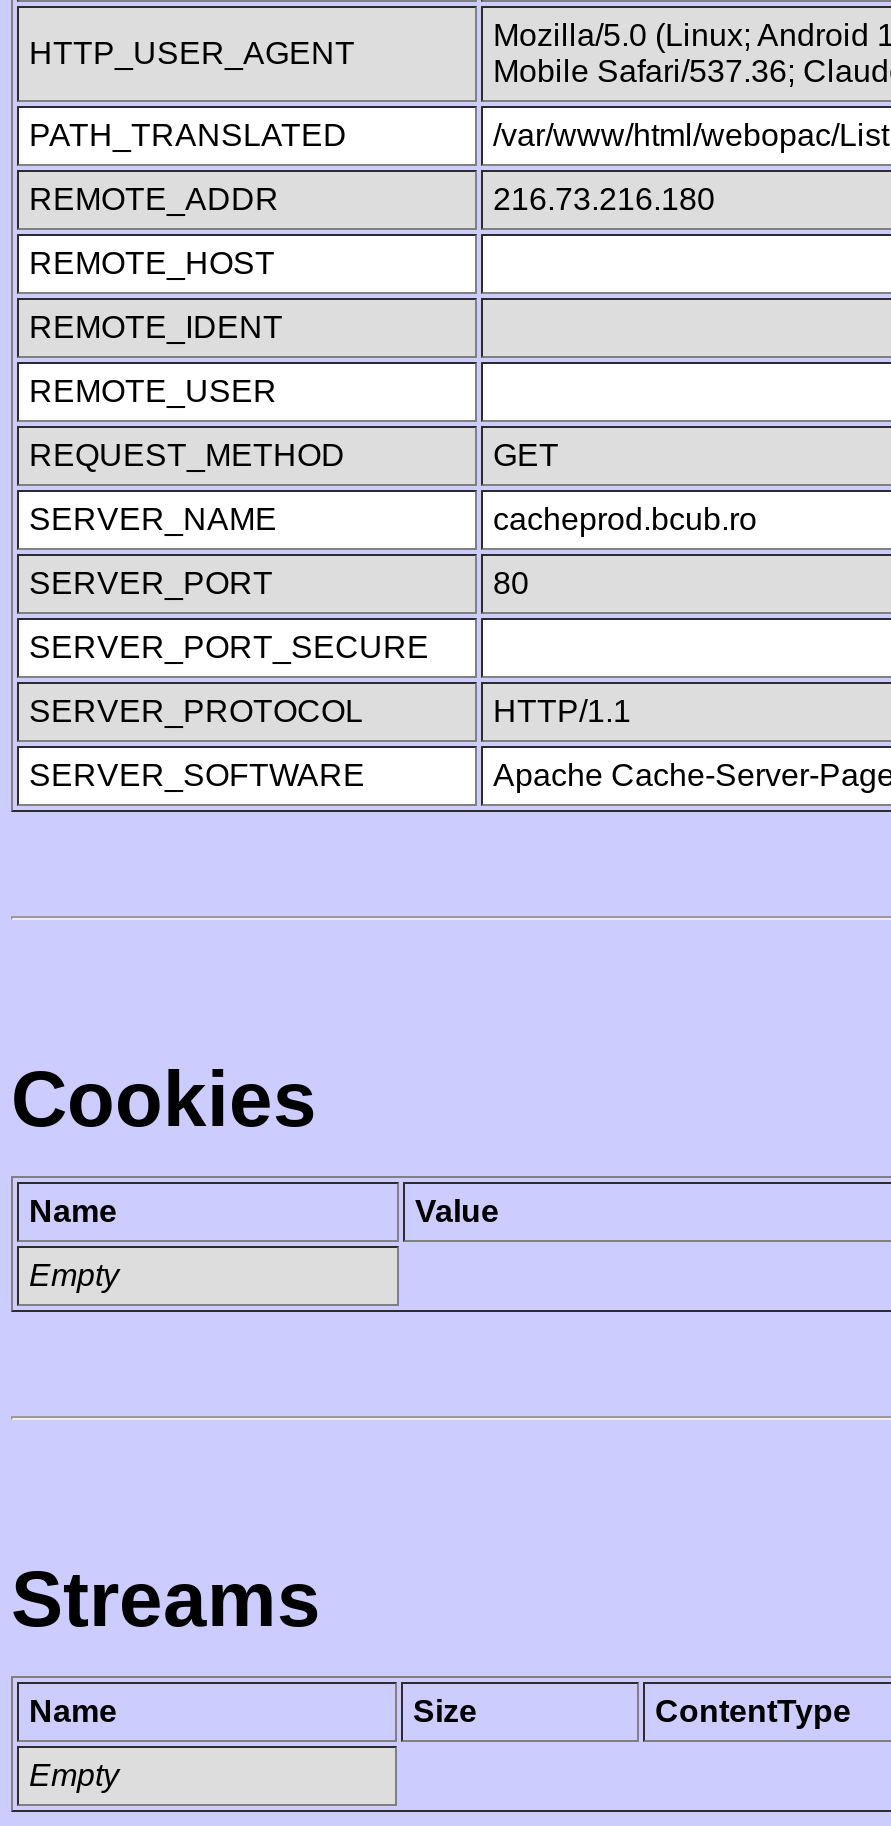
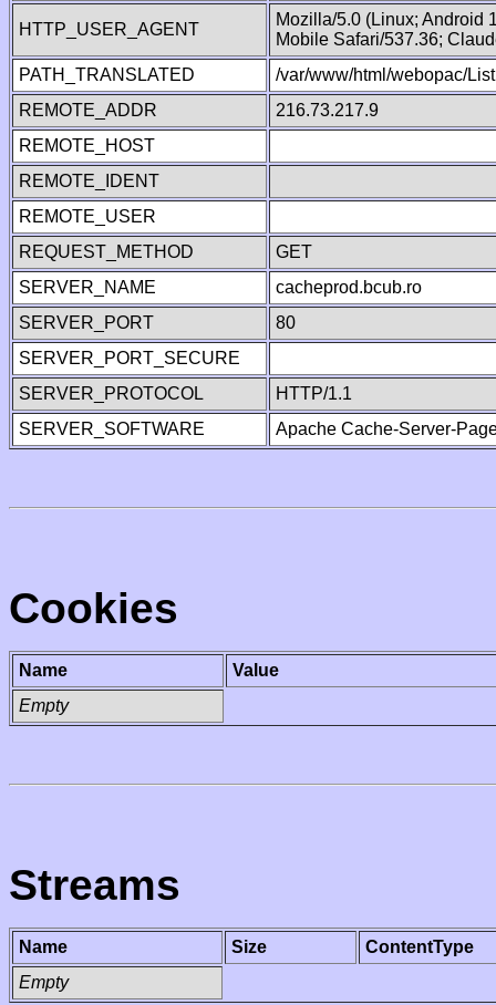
- 216.73.216.180
+ 216.73.217.9
